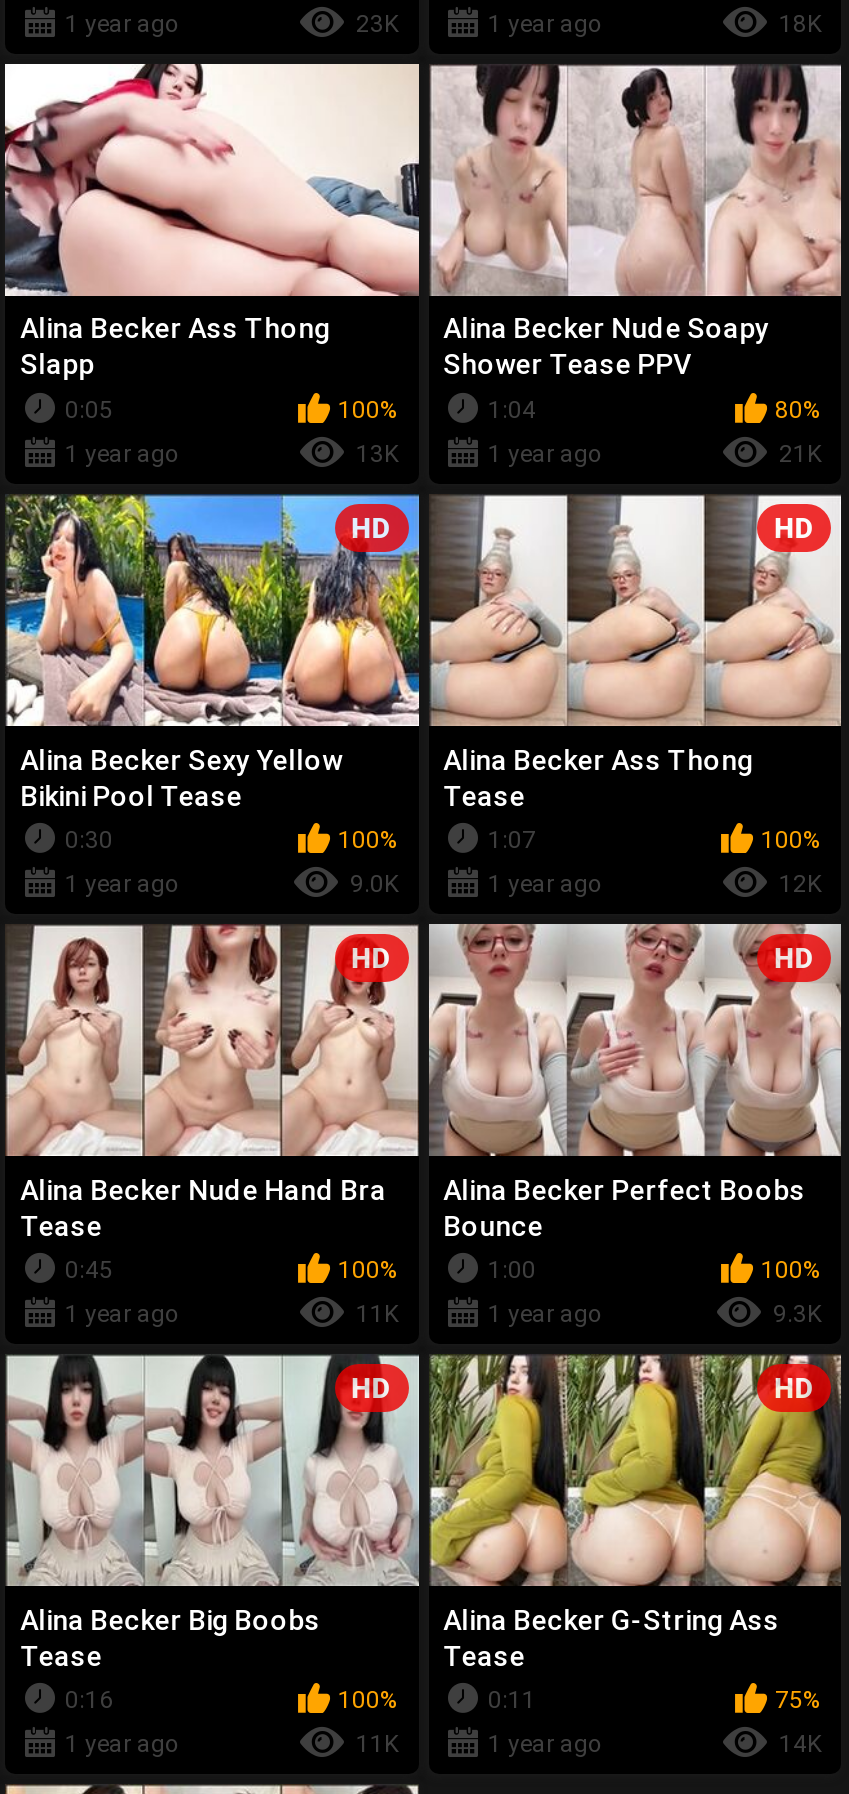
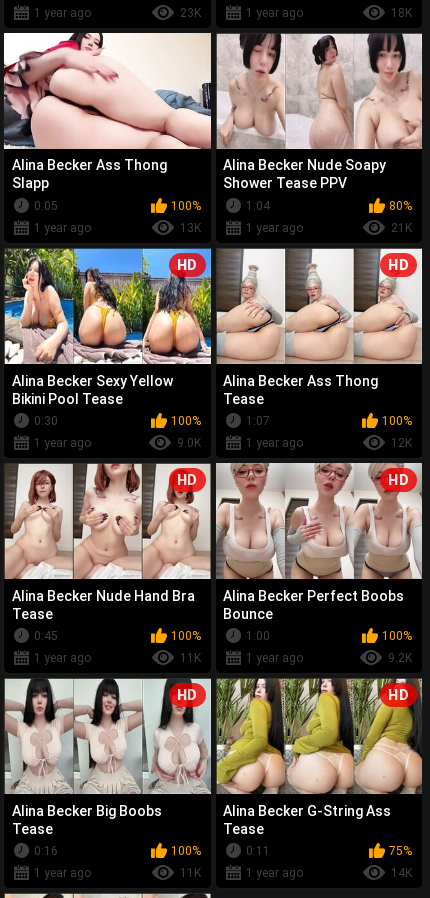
- 9.3K
+ 9.2K
